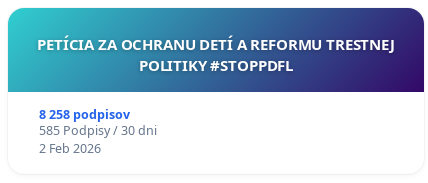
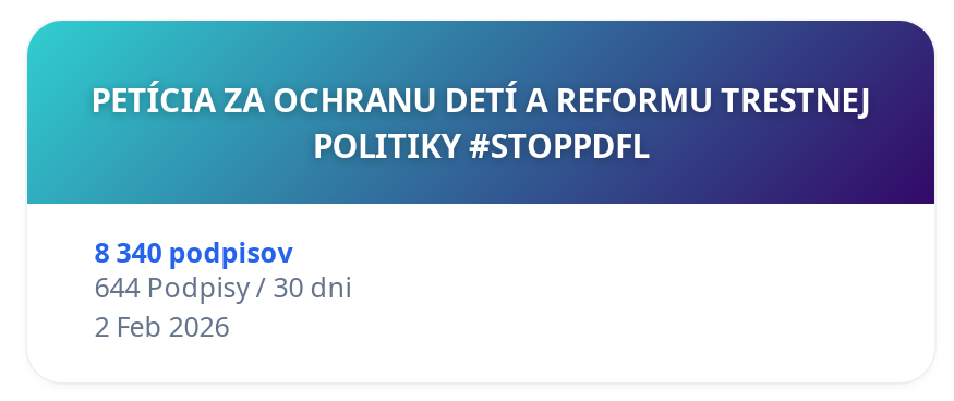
- 8 258 podpisov
+ 8 340 podpisov

- 585 Podpisy / 30 dni
+ 644 Podpisy / 30 dni
